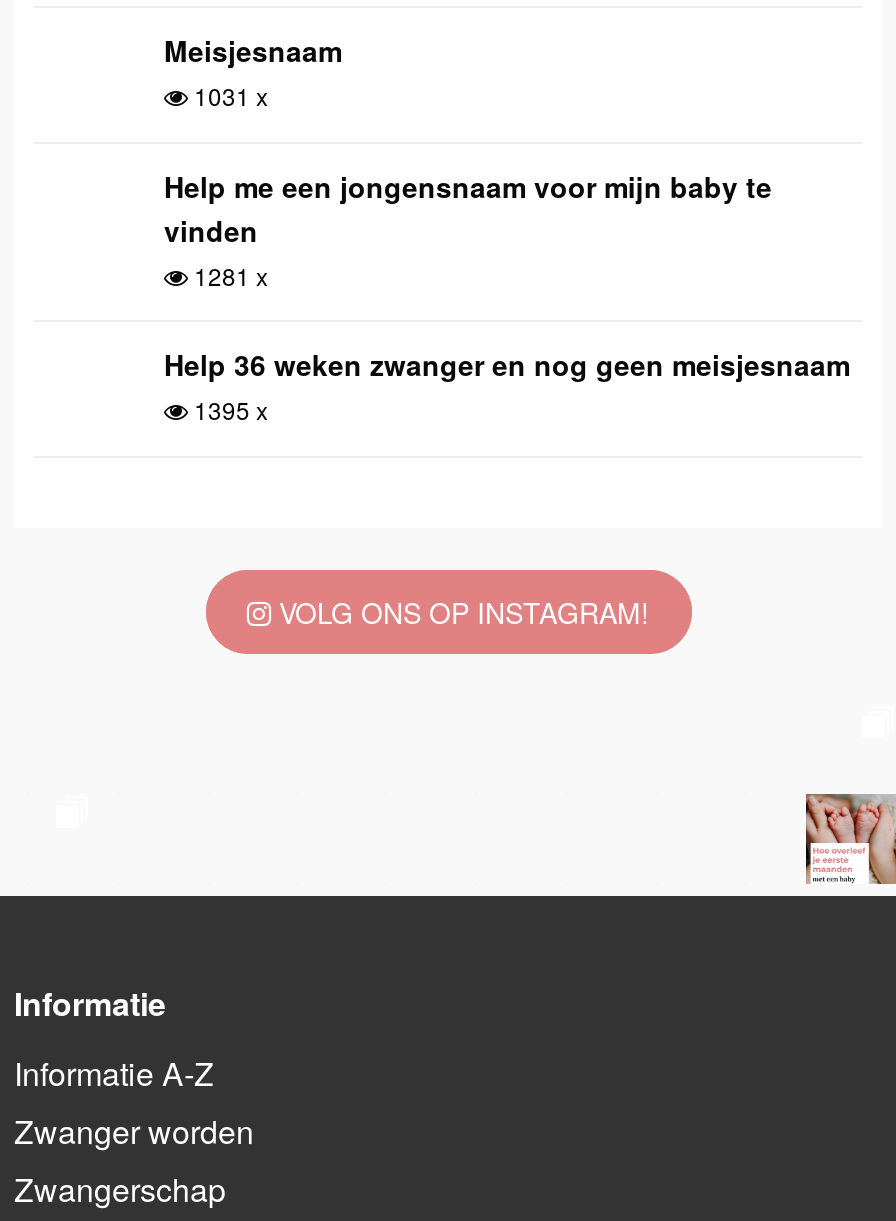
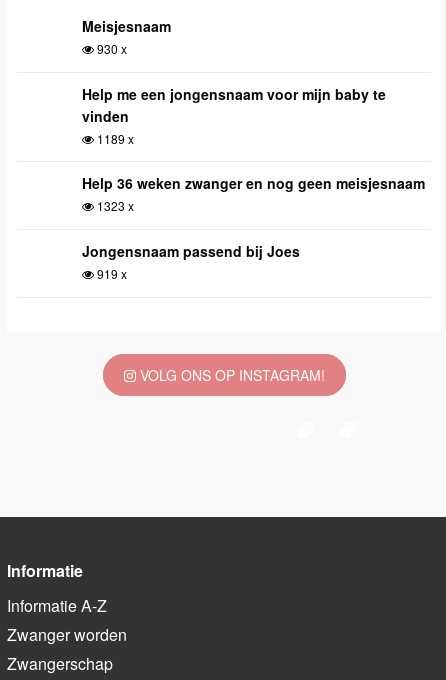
- 1031 x
+ 930 x

- 1281 x
+ 1189 x

- 1395 x
+ 1323 x
+ Jongensnaam passend bij Joes
+ 919 x

- [image]
